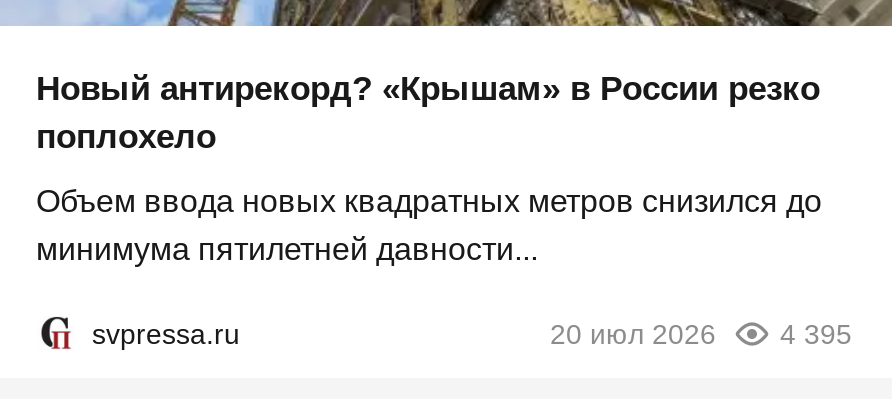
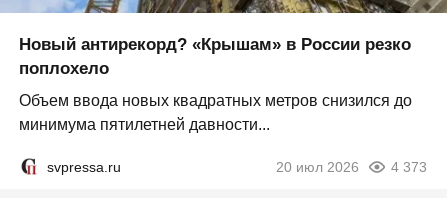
- 20 июл 2026 4 395
+ 20 июл 2026 4 373
